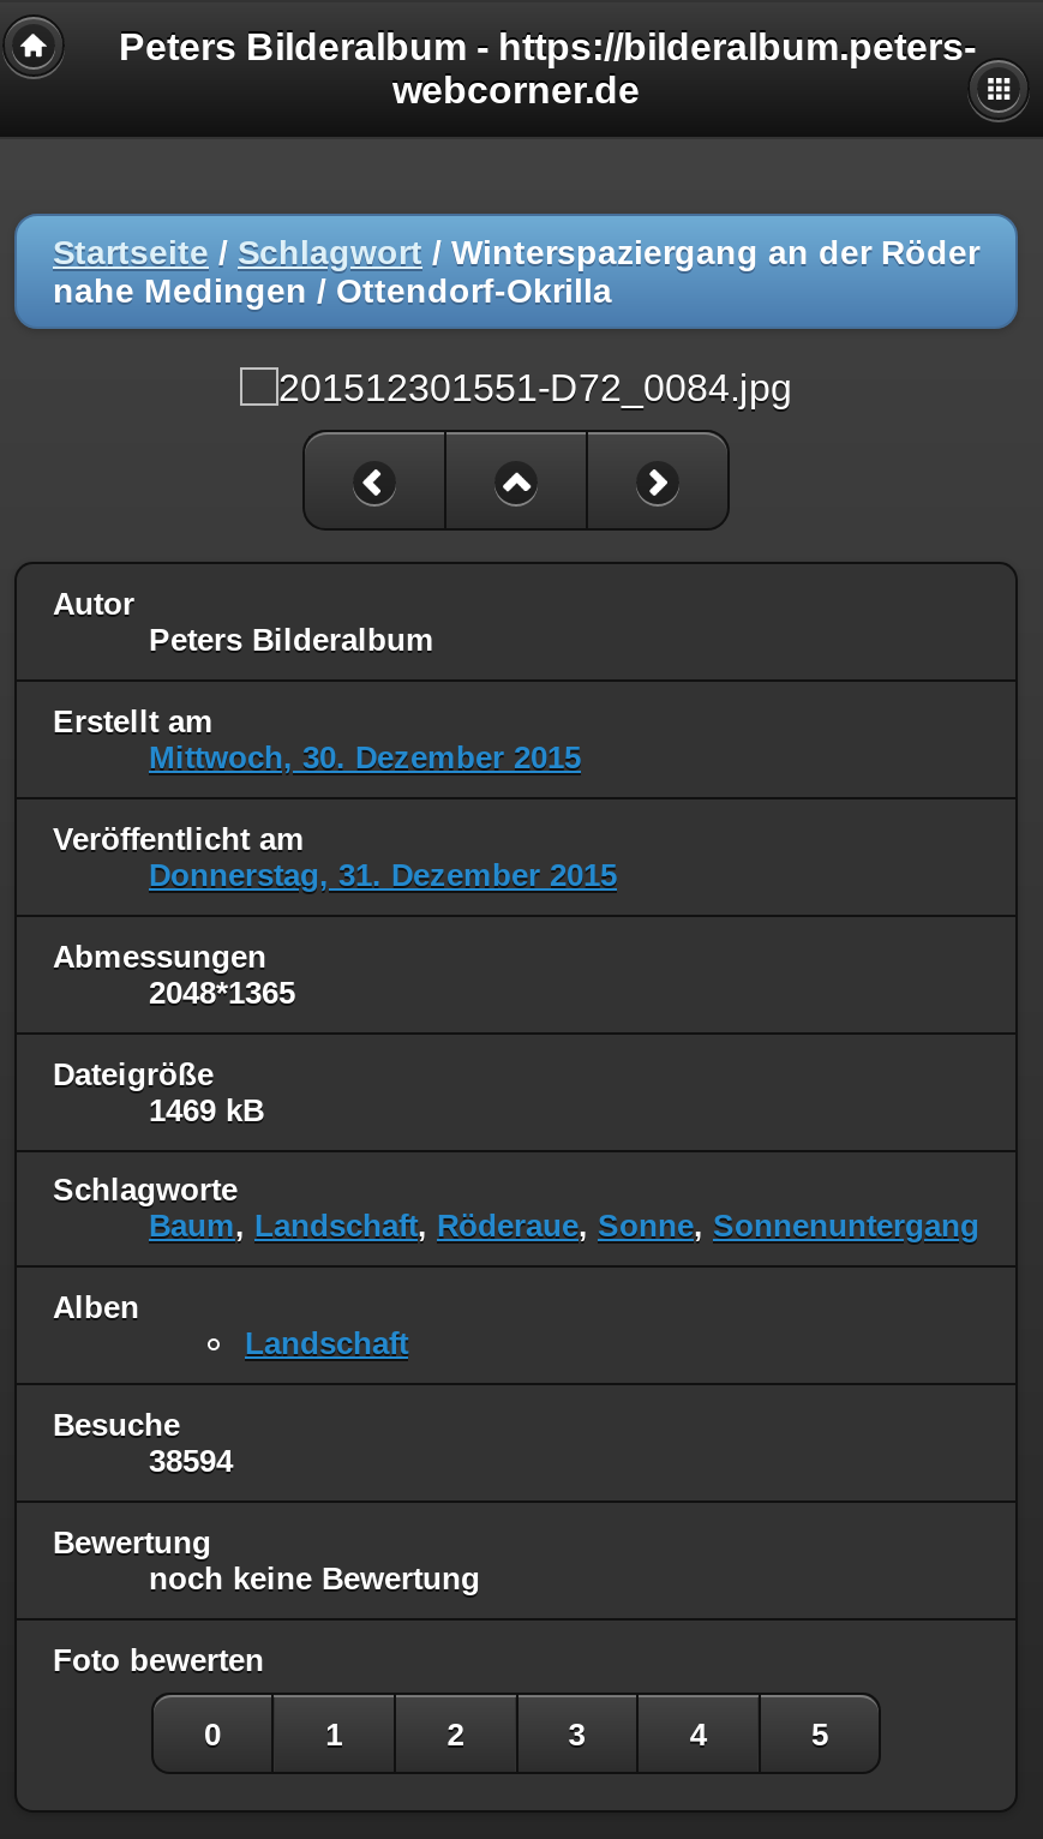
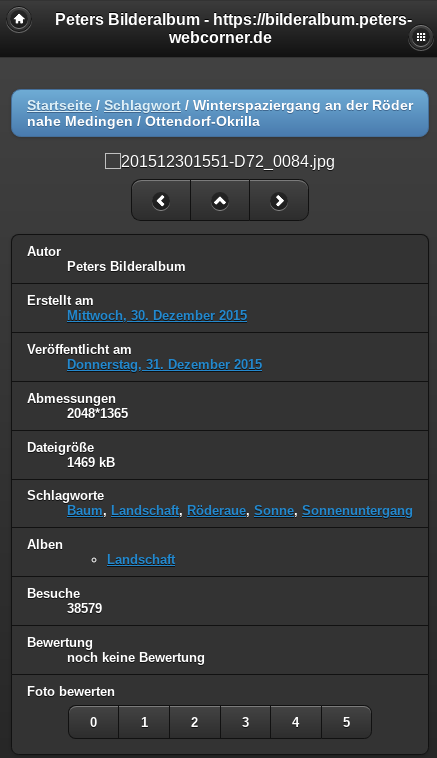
- 38594
+ 38579
